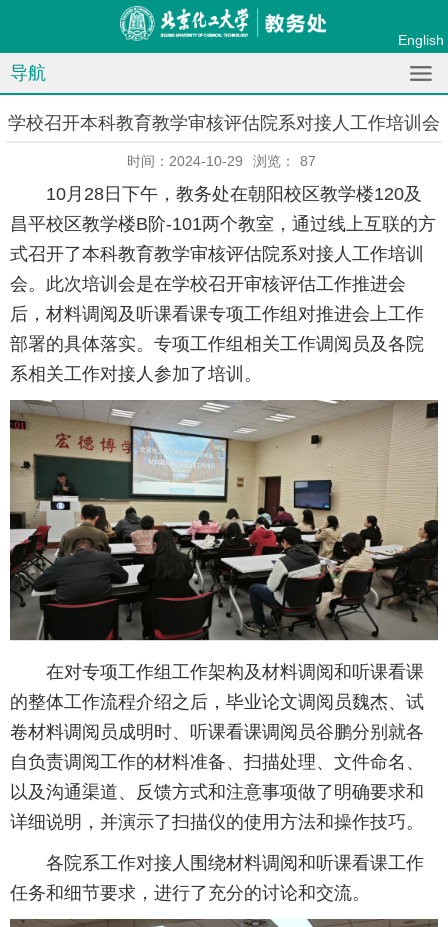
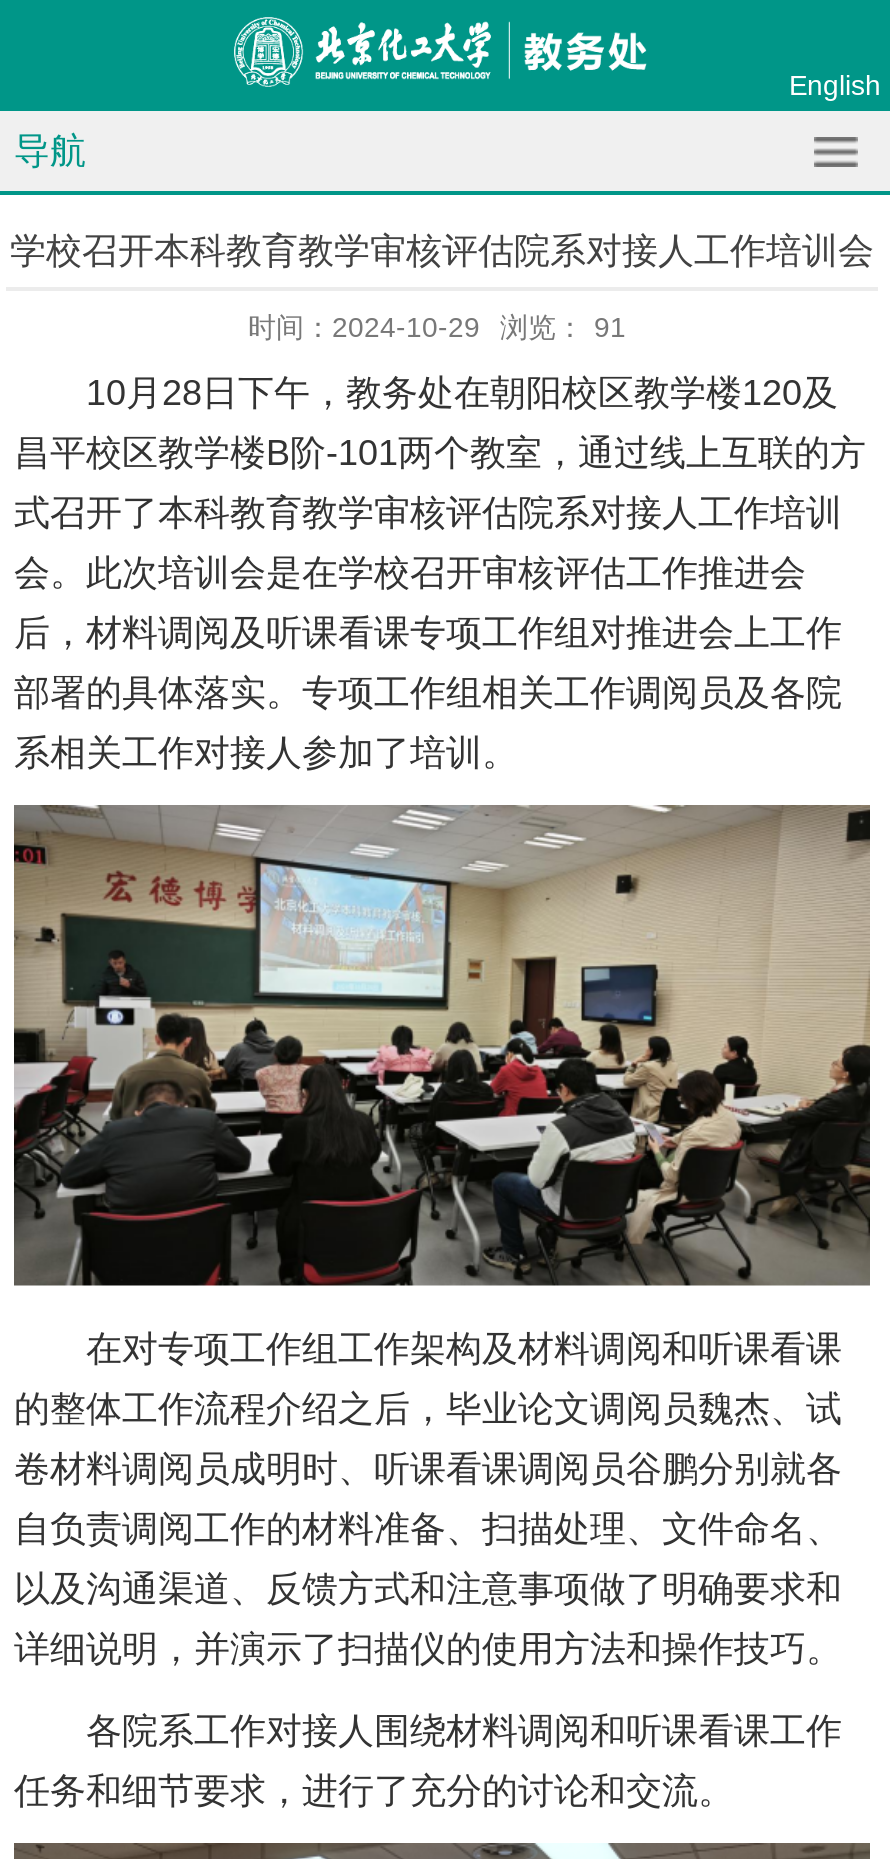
- 时间：2024-10-29 浏览： 87
+ 时间：2024-10-29 浏览： 91
